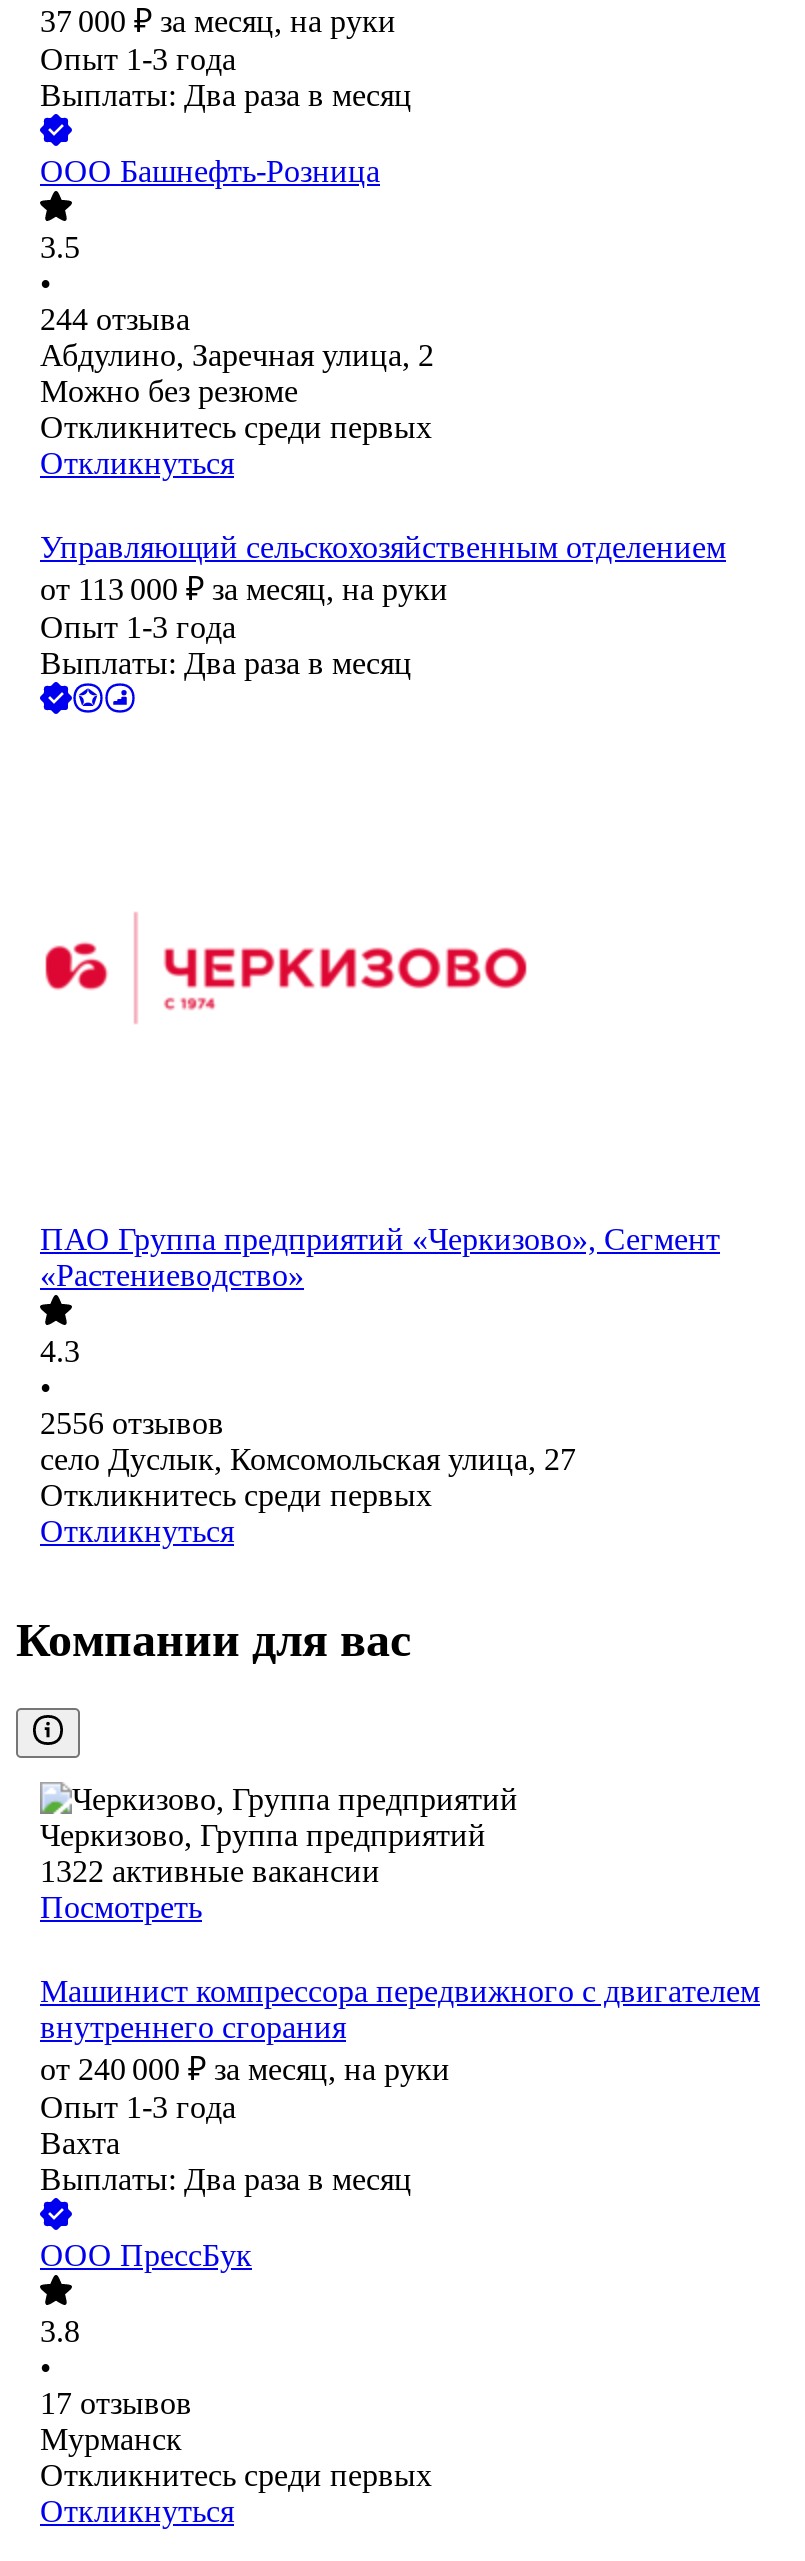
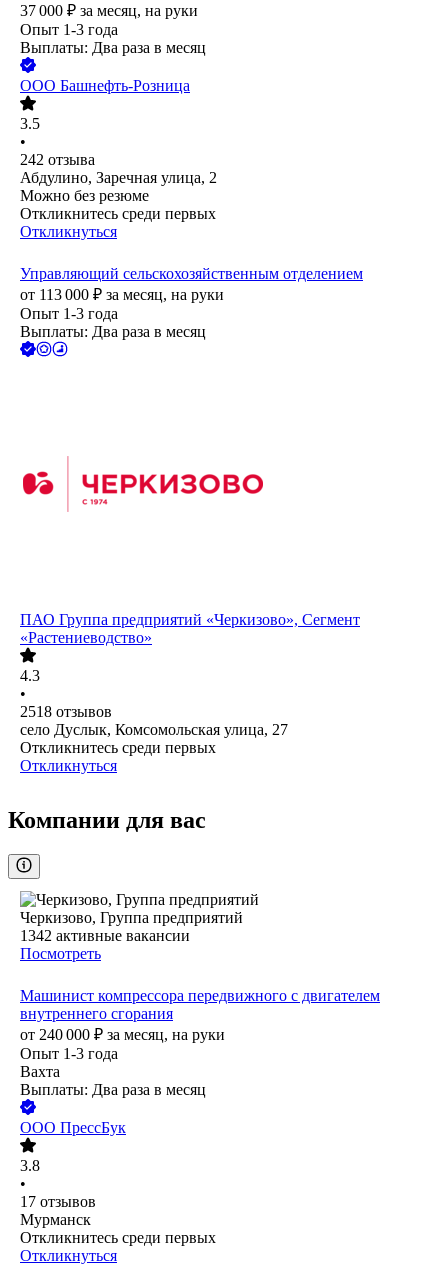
- 244 отзыва
+ 242 отзыва

- 2556 отзывов
+ 2518 отзывов

- 1322 активные вакансии
+ 1342 активные вакансии
